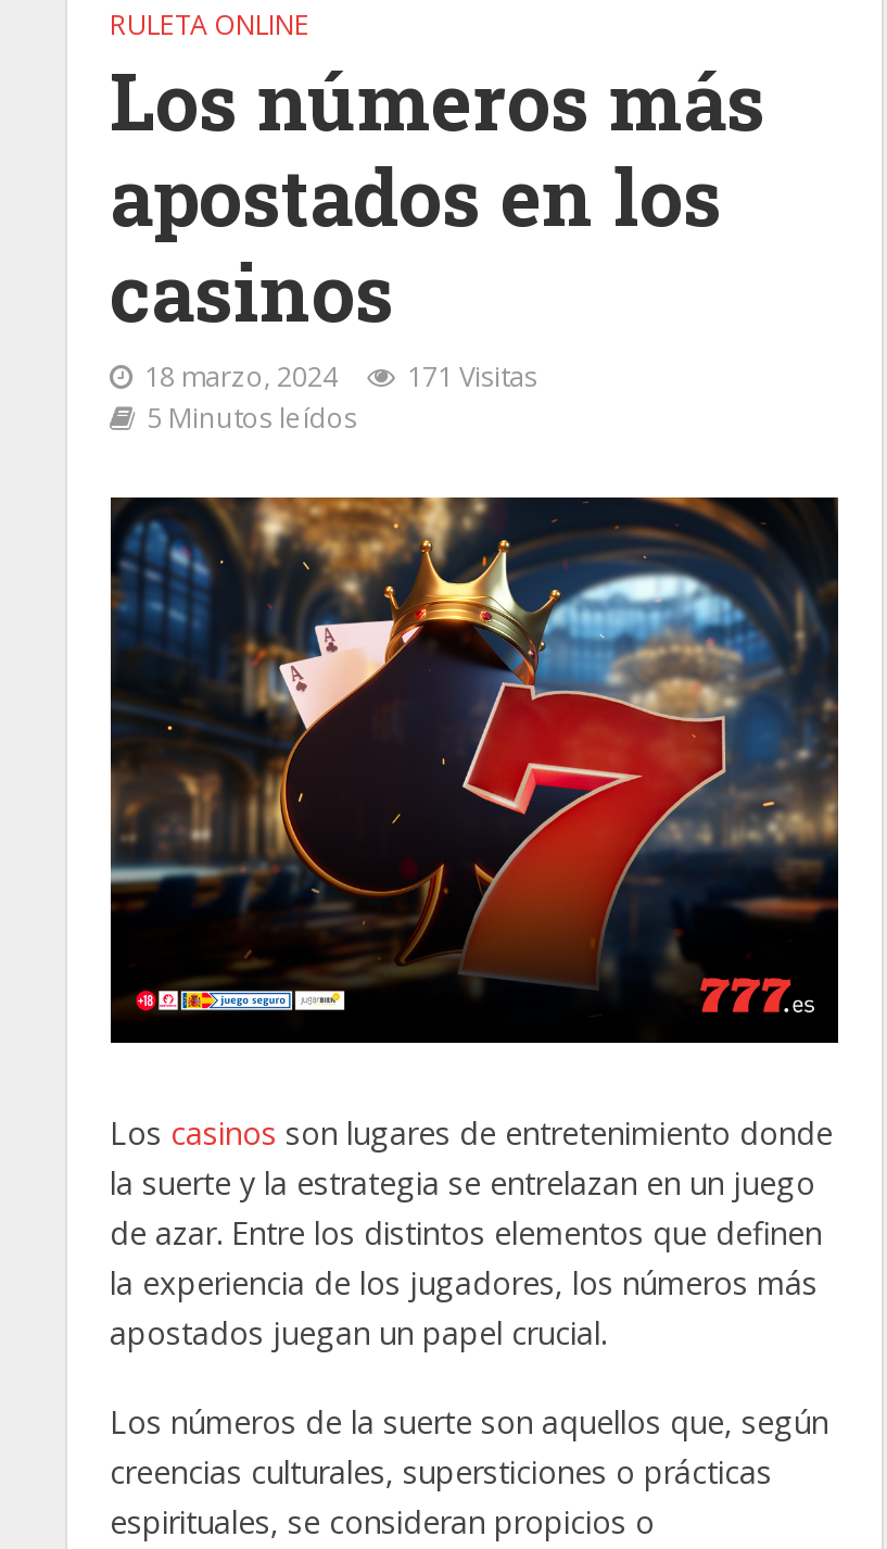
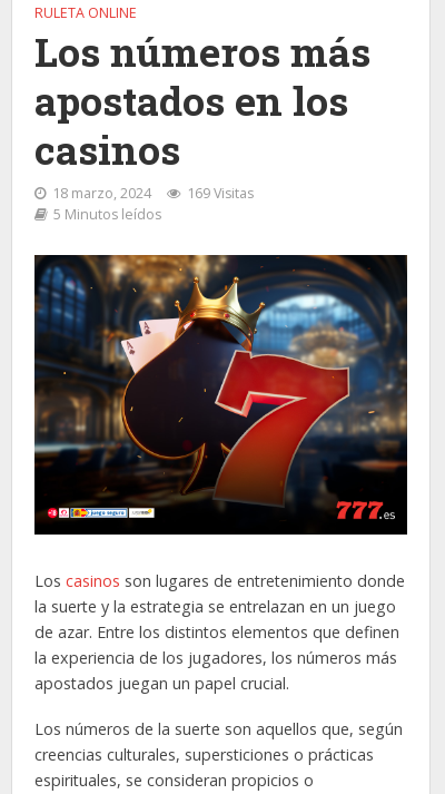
- 18 marzo, 2024 171 Visitas
+ 18 marzo, 2024 169 Visitas
